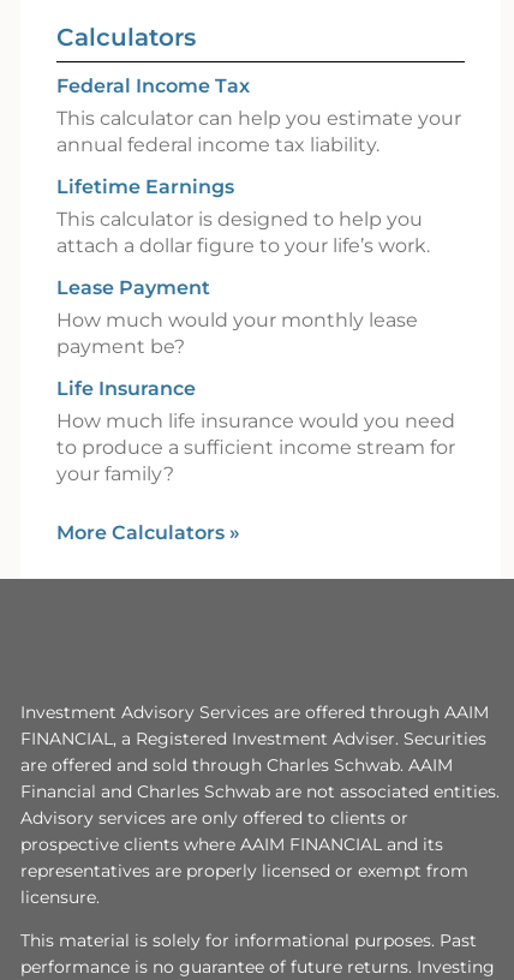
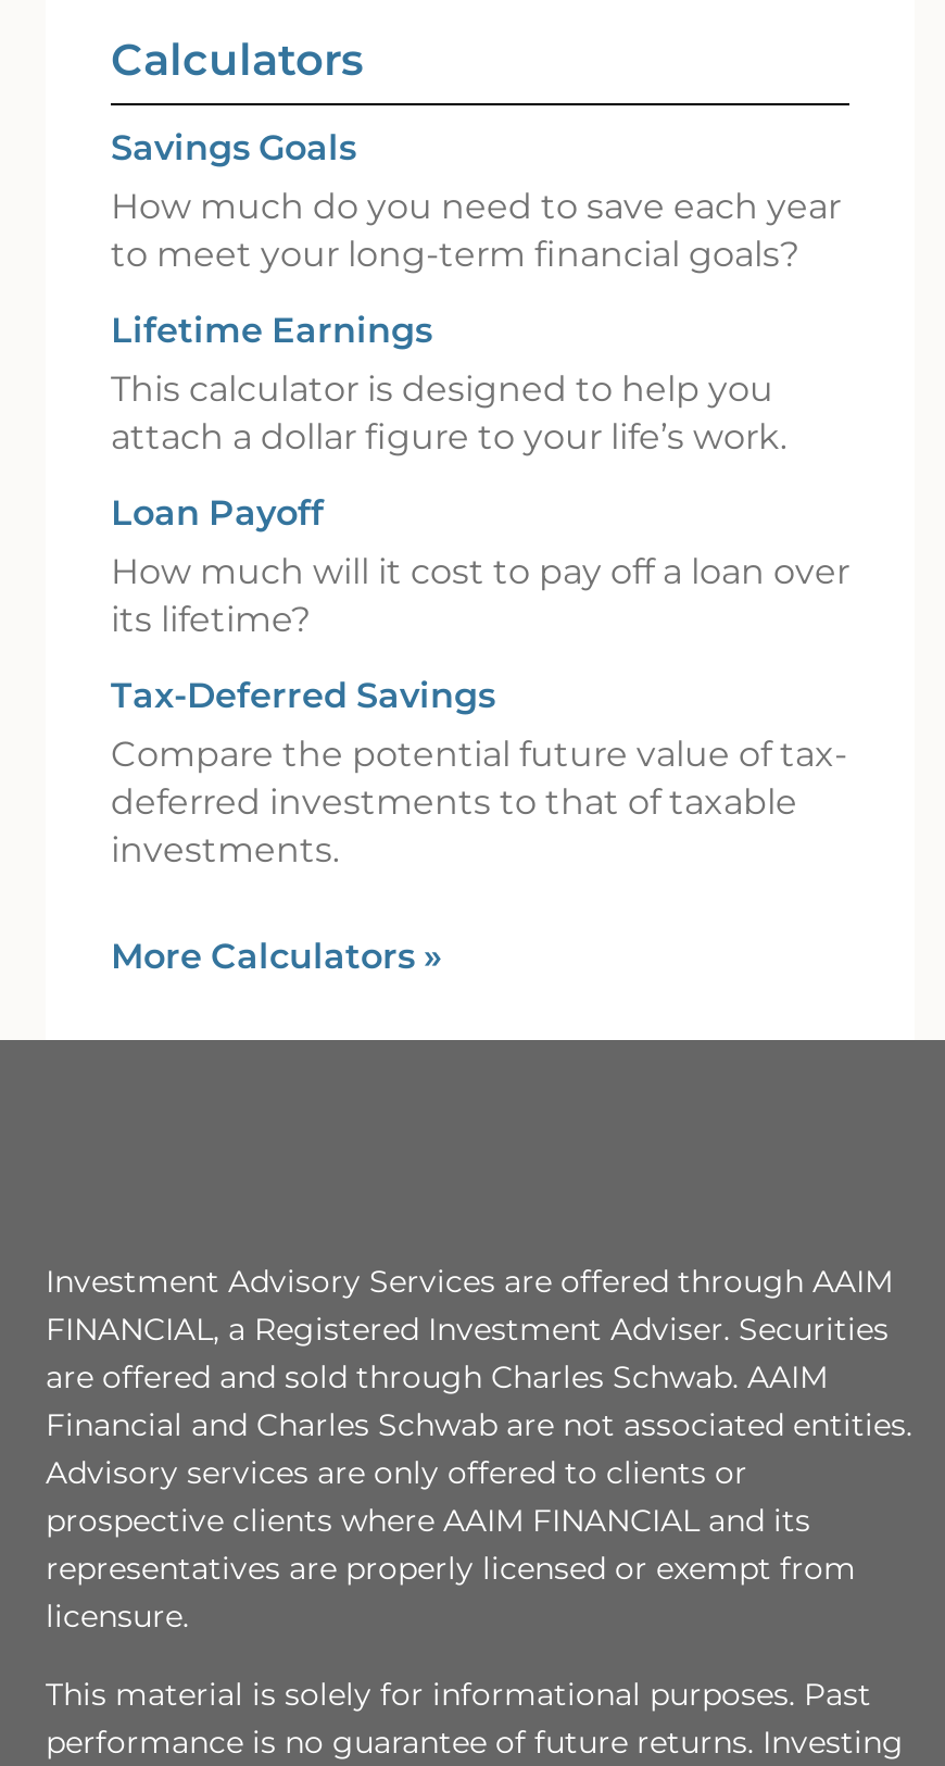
- Federal Income Tax
- This calculator can help you estimate your
- annual federal income tax liability.
+ Savings Goals
+ How much do you need to save each year
+ to meet your long-term financial goals?

- Lease Payment
- How much would your monthly lease
- payment be?
+ Loan Payoff
+ How much will it cost to pay off a loan over
+ its lifetime?

- Life Insurance
- How much life insurance would you need
- to produce a sufficient income stream for
- your family?
+ Tax-Deferred Savings
+ Compare the potential future value of tax-
+ deferred investments to that of taxable
+ investments.
